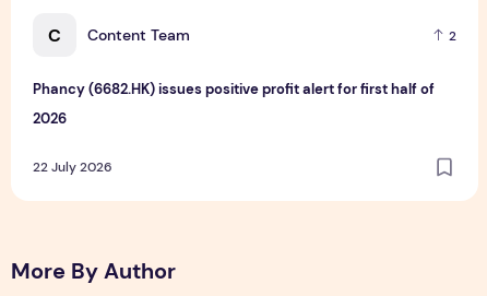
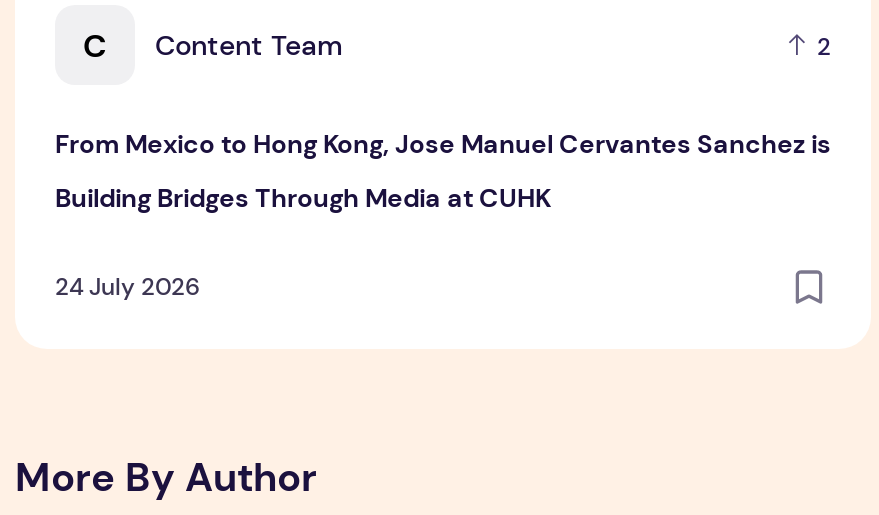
- Phancy (6682.HK) issues positive profit alert for first half of
+ From Mexico to Hong Kong, Jose Manuel Cervantes Sanchez is

- 2026
+ Building Bridges Through Media at CUHK

- 22 July 2026
+ 24 July 2026
